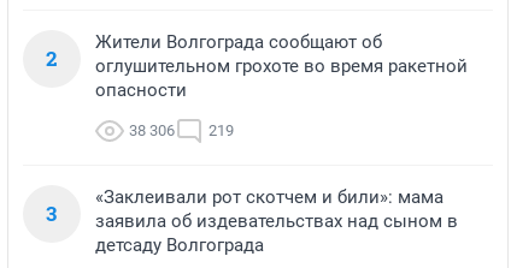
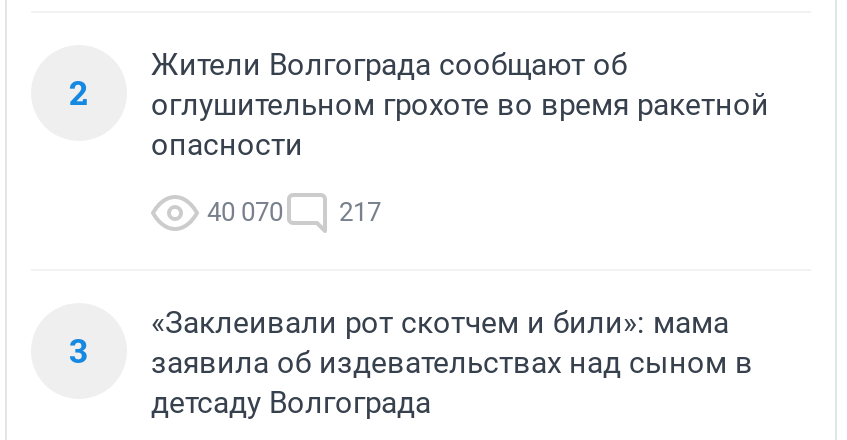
- 38 306
+ 40 070

- 219
+ 217
